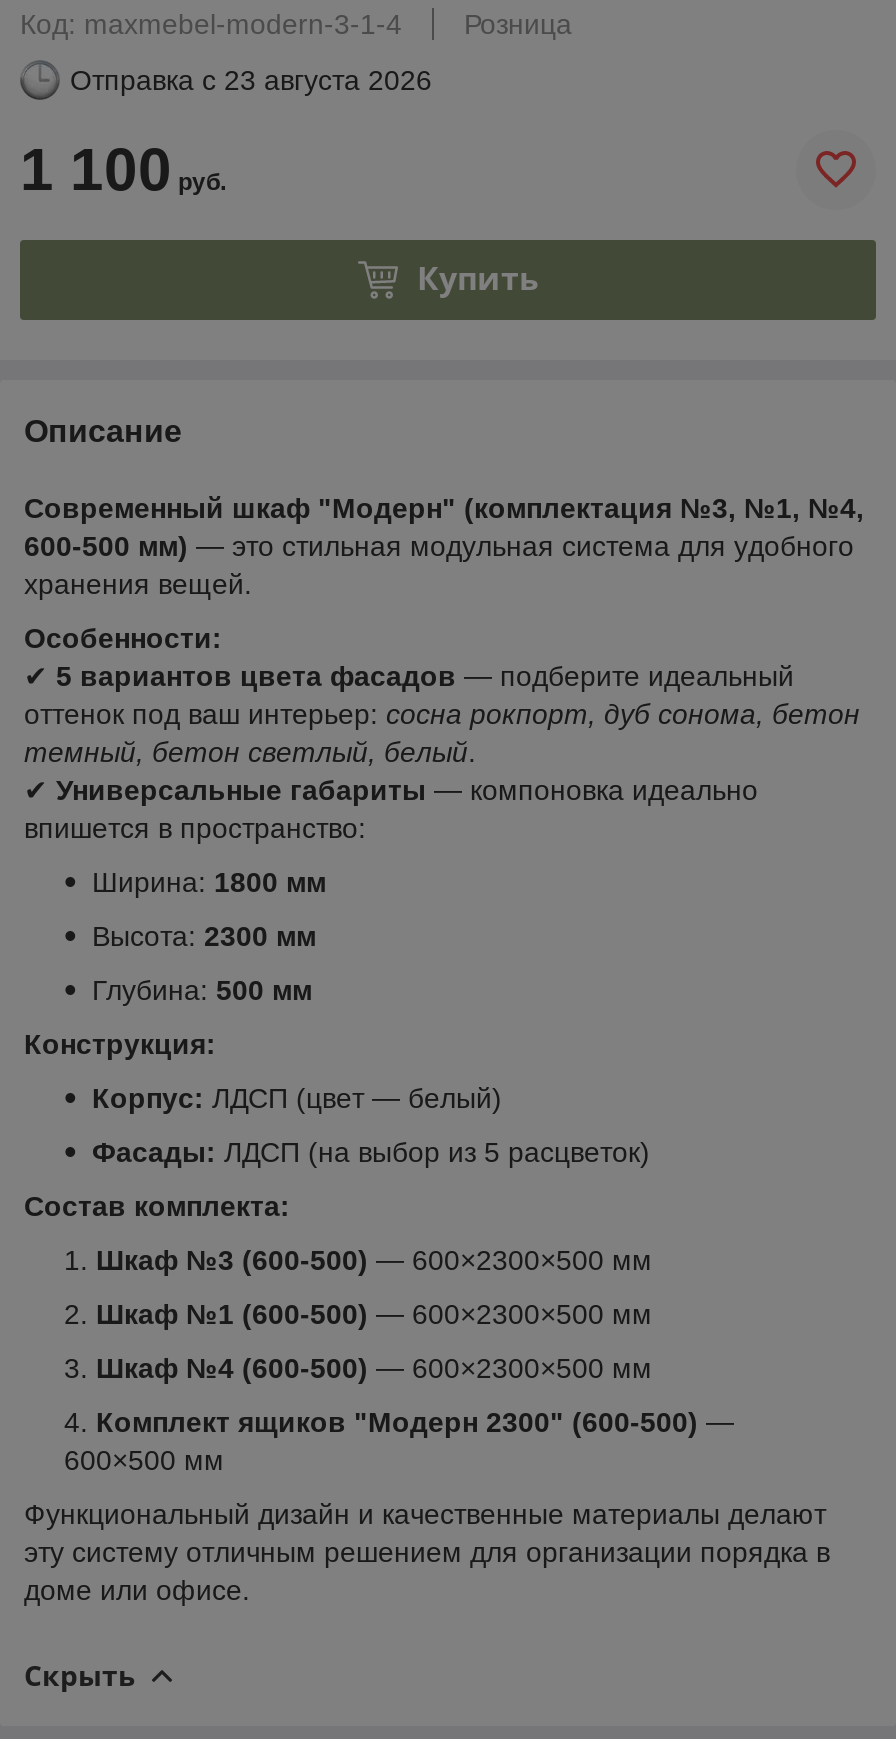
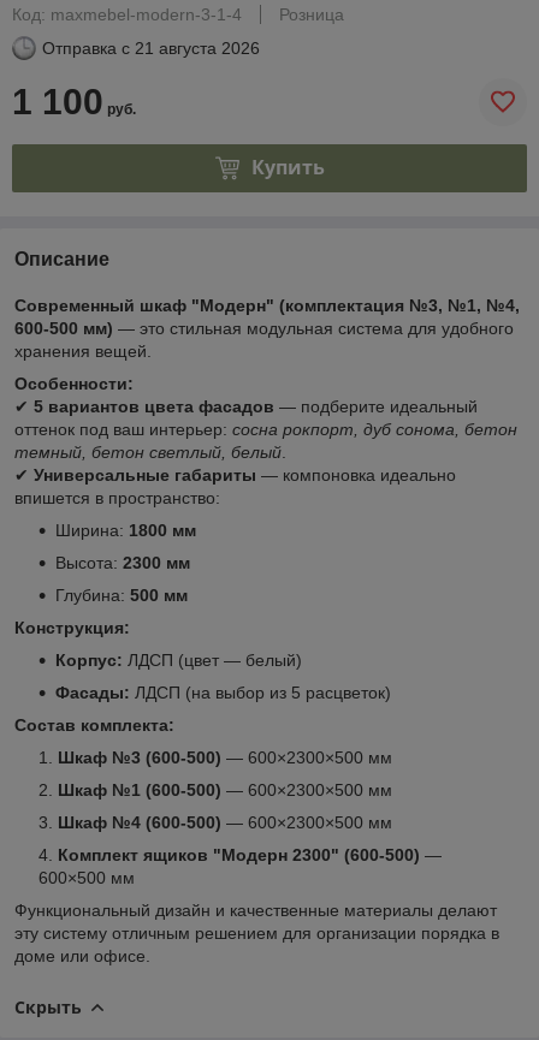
- Отправка с 23 августа 2026
+ Отправка с 21 августа 2026
